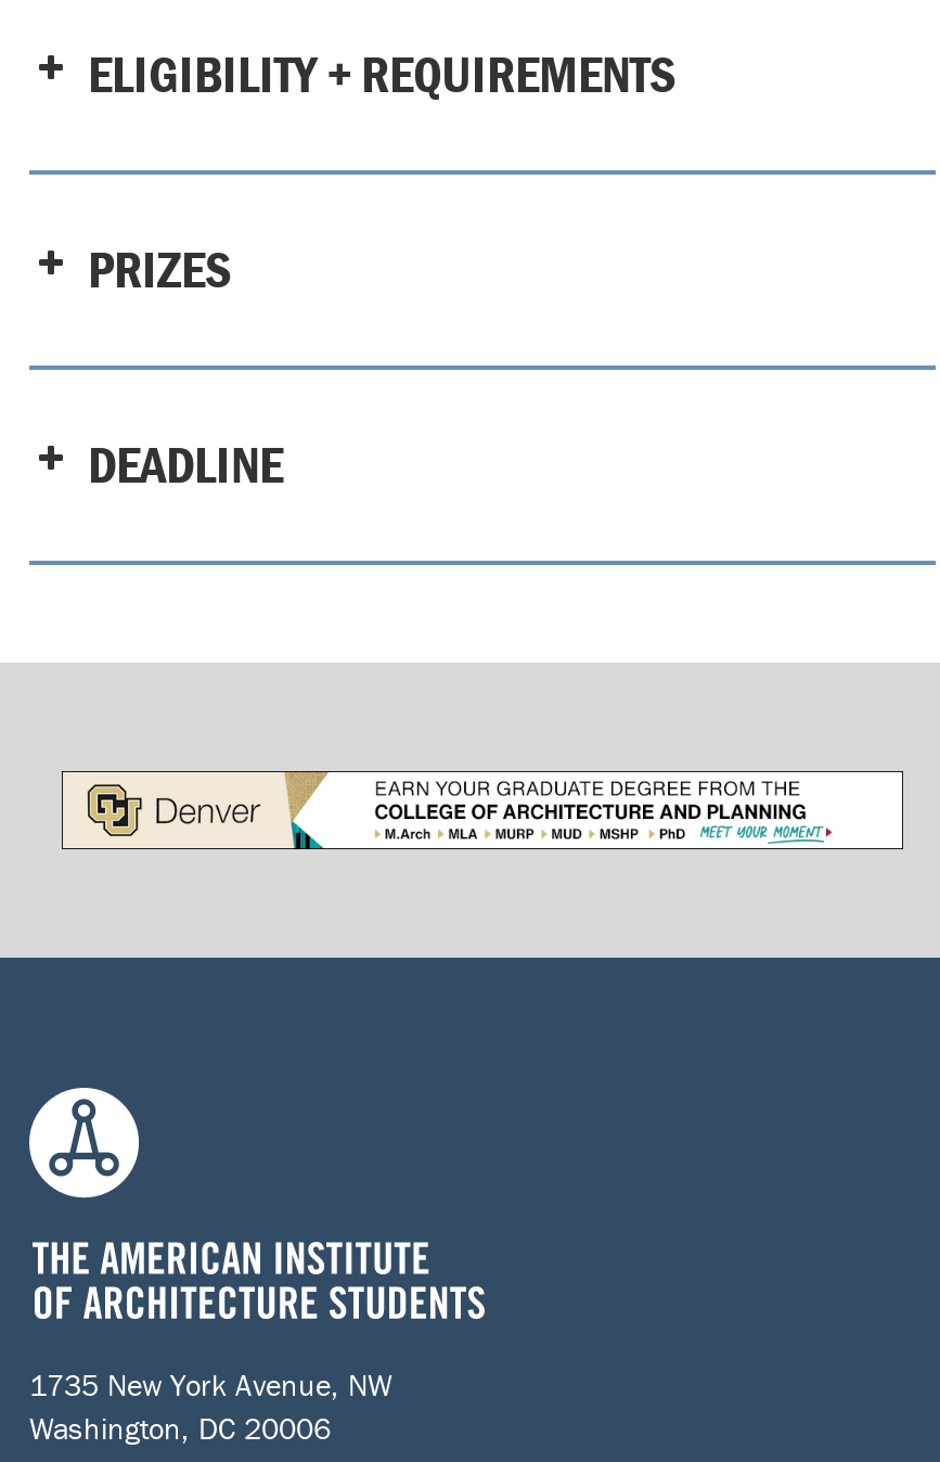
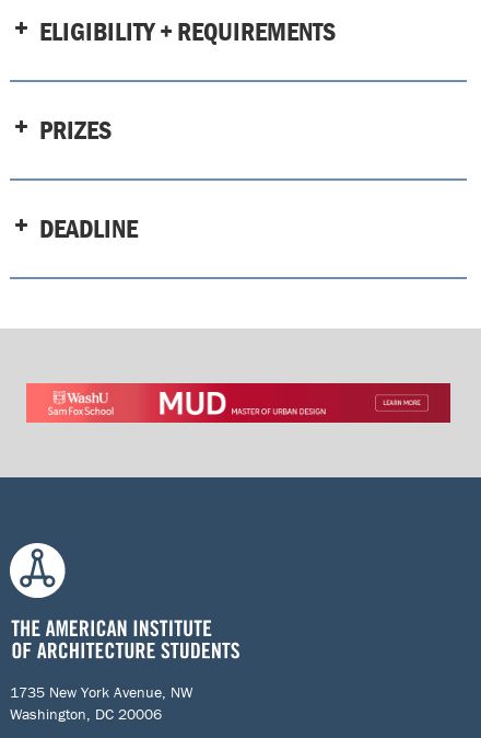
- [image]
+ [image]
